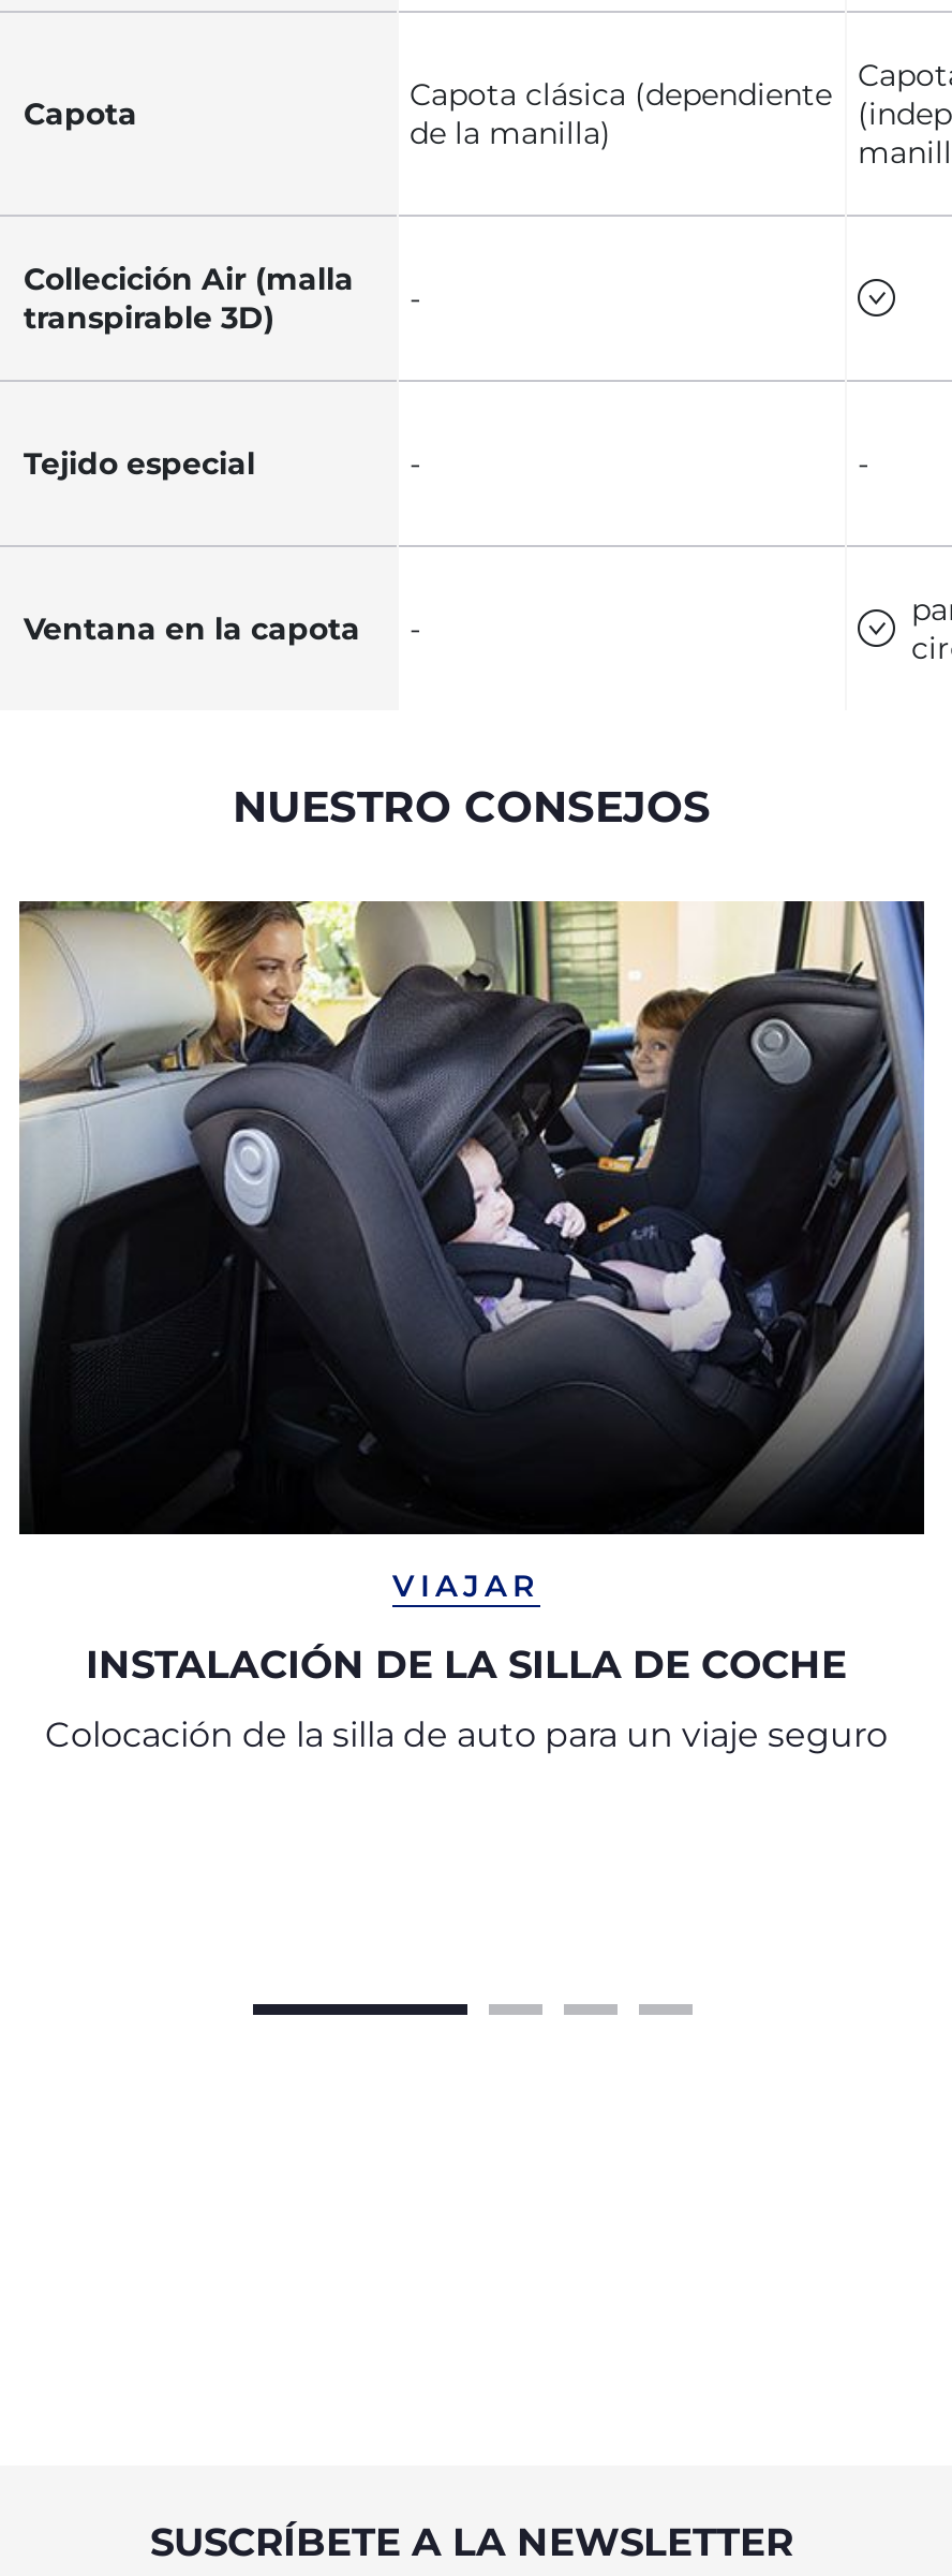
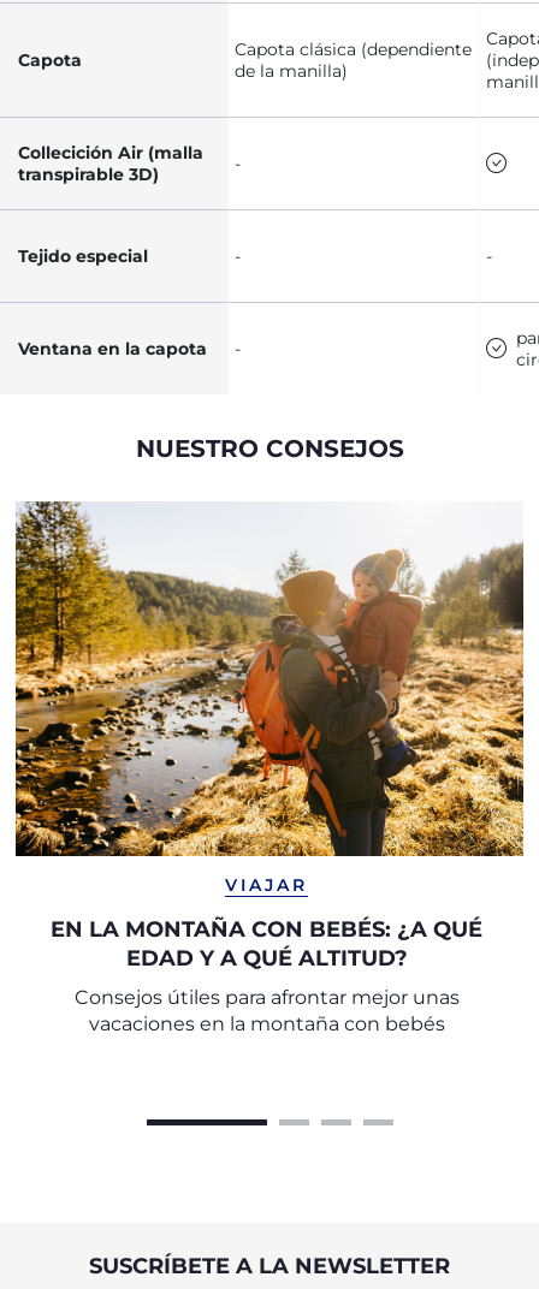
- [image]
+ [image]

- INSTALACIÓN DE LA SILLA DE COCHE
+ EN LA MONTAÑA CON BEBÉS: ¿A QUÉ
+ EDAD Y A QUÉ ALTITUD?

- Colocación de la silla de auto para un viaje seguro
+ Consejos útiles para afrontar mejor unas
+ vacaciones en la montaña con bebés
